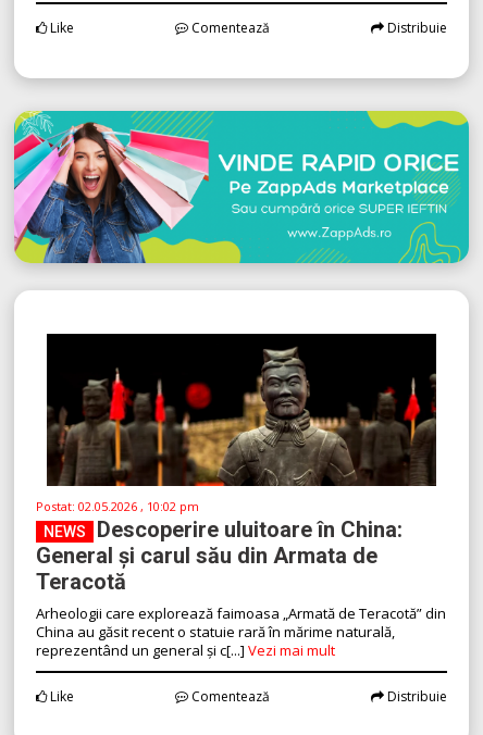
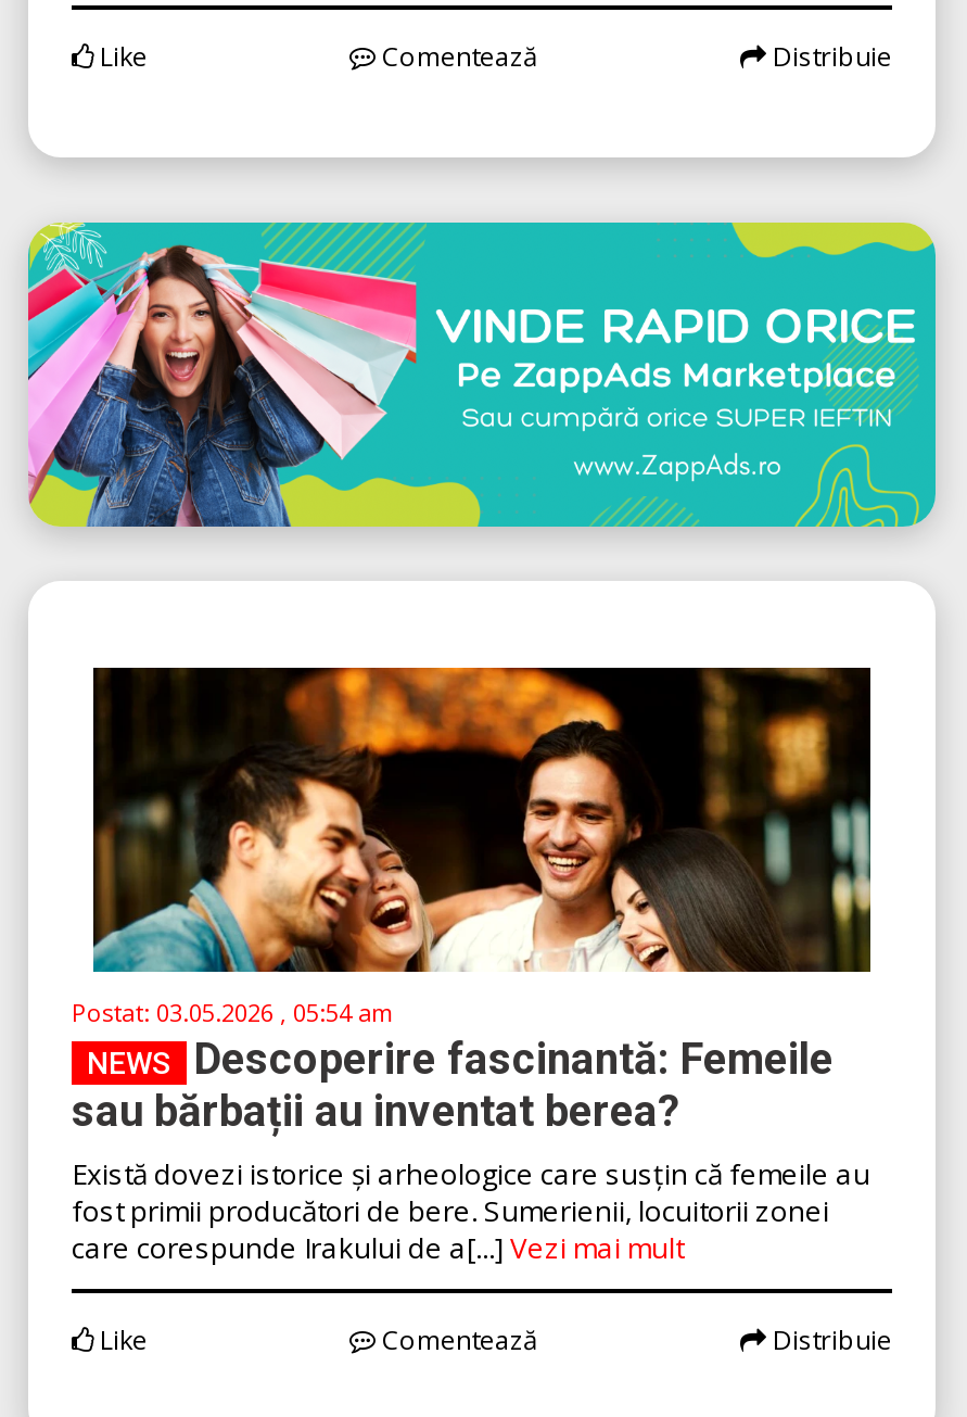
- [image]
- Postat: 02.05.2026 , 10:02 pm
+ [image]
+ Postat: 03.05.2026 , 05:54 am

- Descoperire uluitoare în China:
- General și carul său din Armata de
- Teracotă
- Arheologii care explorează faimoasa „Armată de Teracotă” din
- China au găsit recent o statuie rară în mărime naturală,
- reprezentând un general și c[...] Vezi mai mult
+ Descoperire fascinantă: Femeile
+ sau bărbații au inventat berea?
+ Există dovezi istorice și arheologice care susțin că femeile au
+ fost primii producători de bere. Sumerienii, locuitorii zonei
+ care corespunde Irakului de a[...] Vezi mai mult
